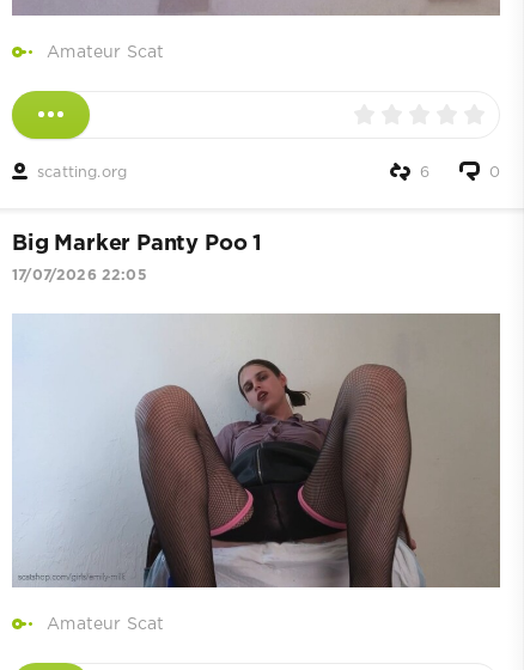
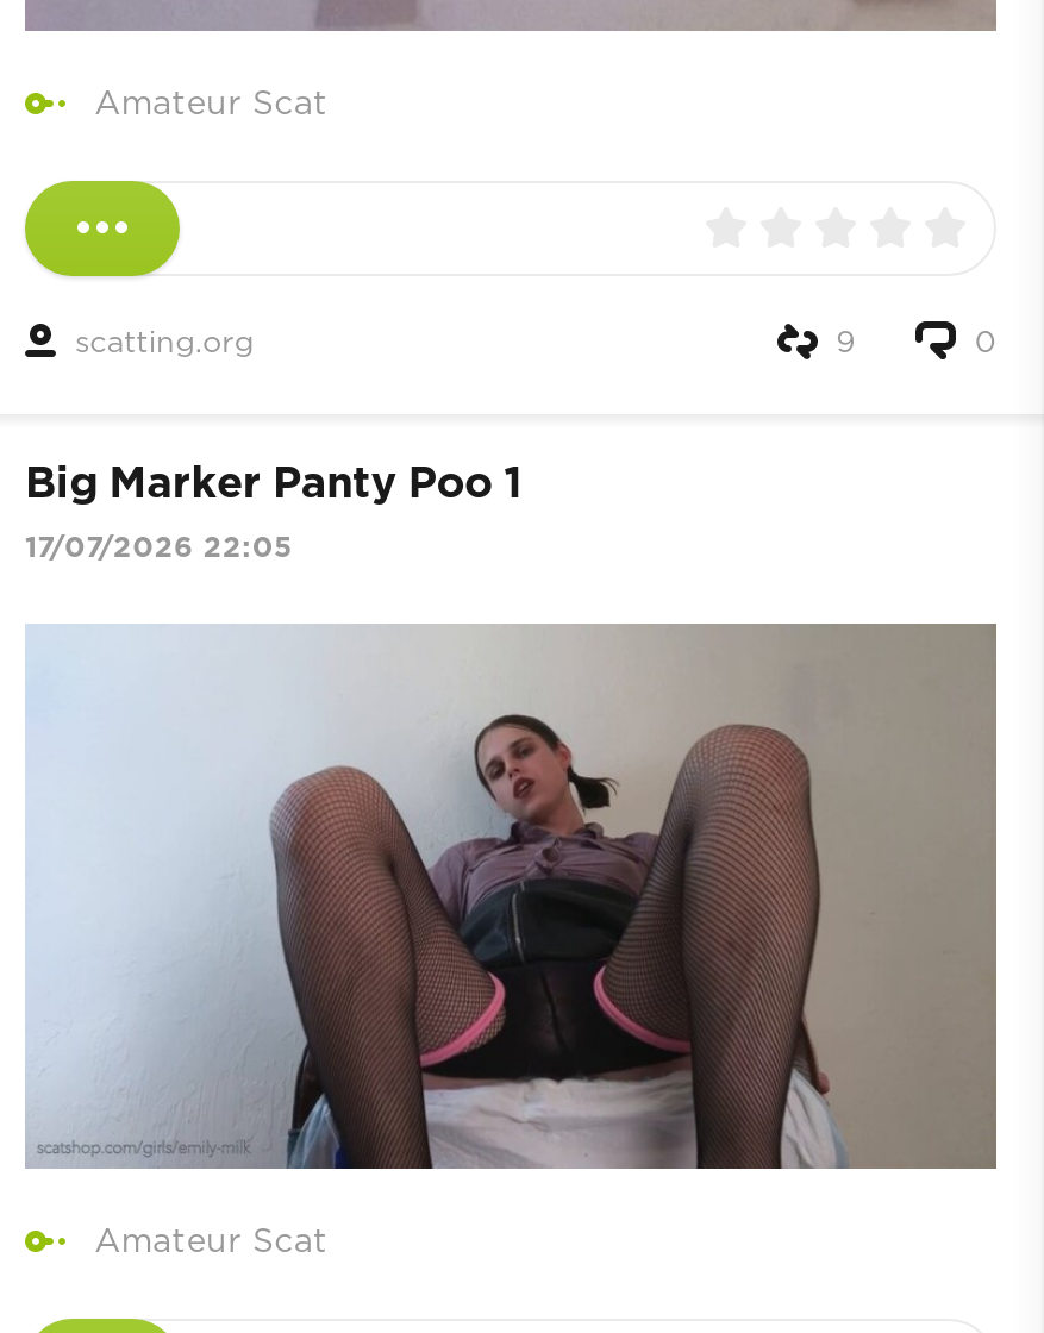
- 6
+ 9
